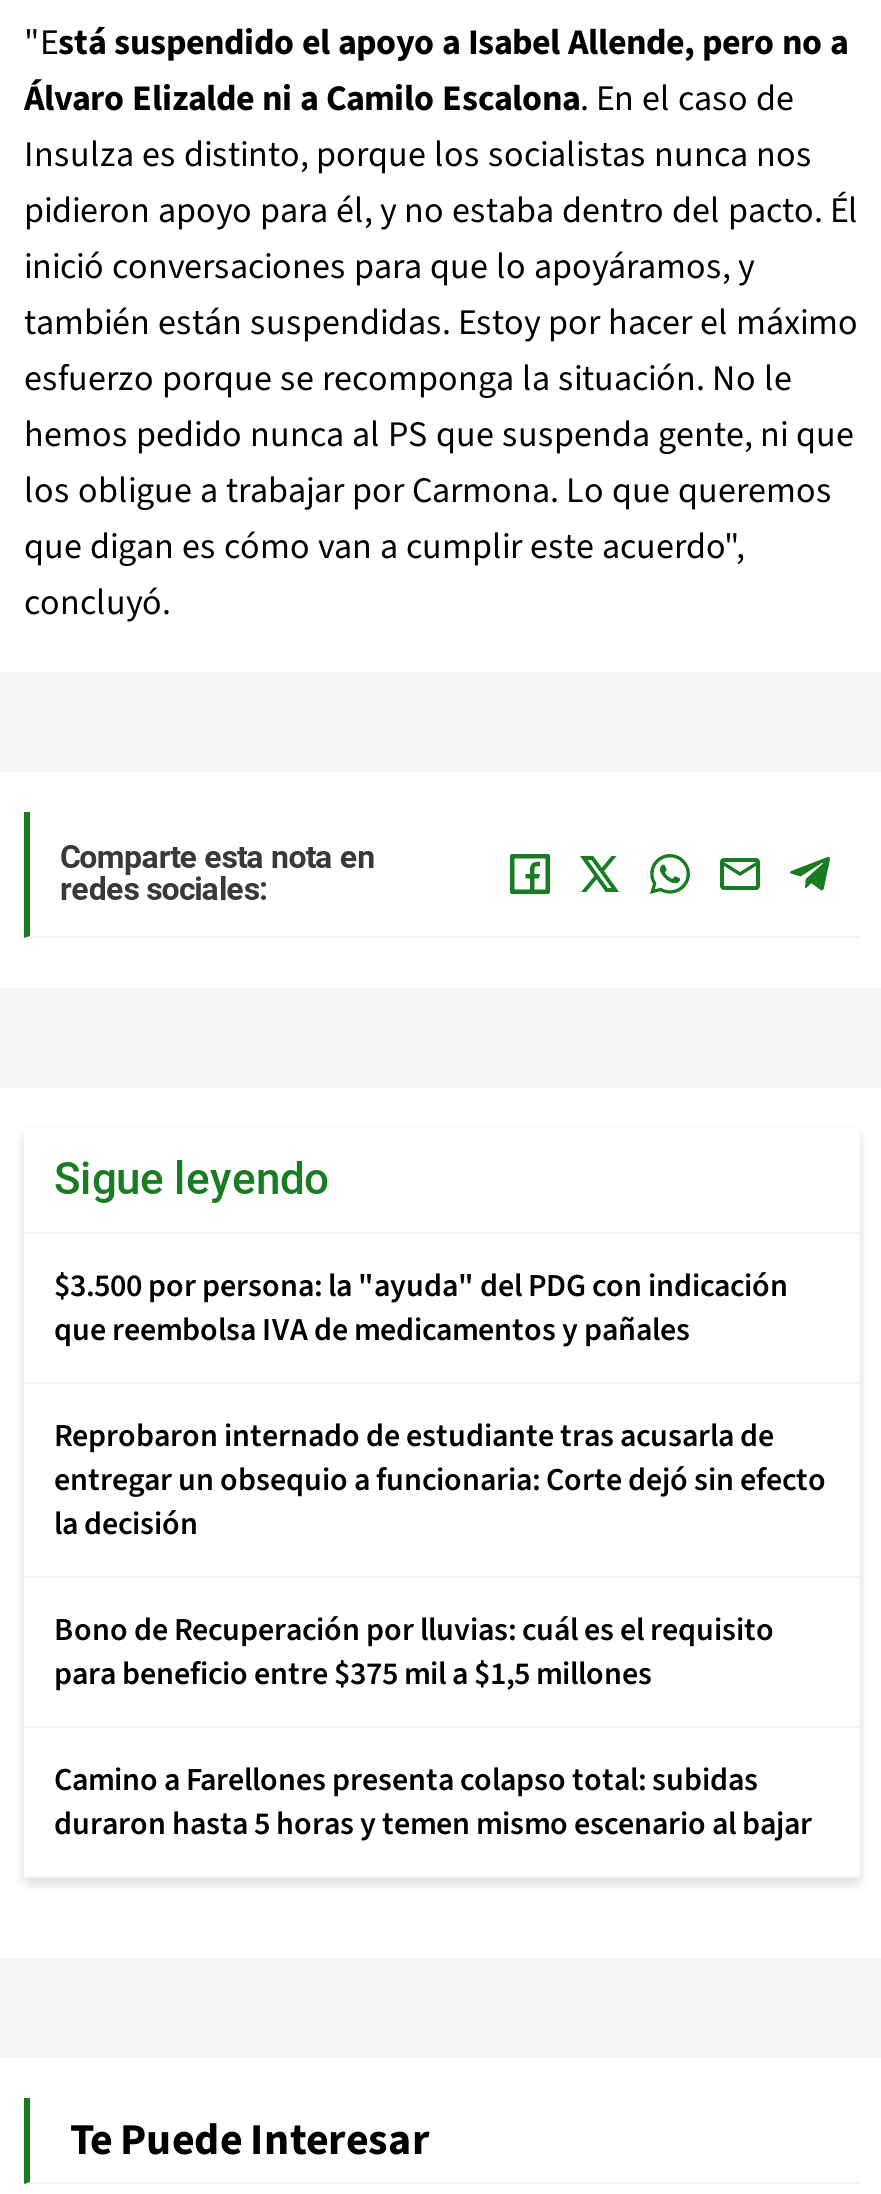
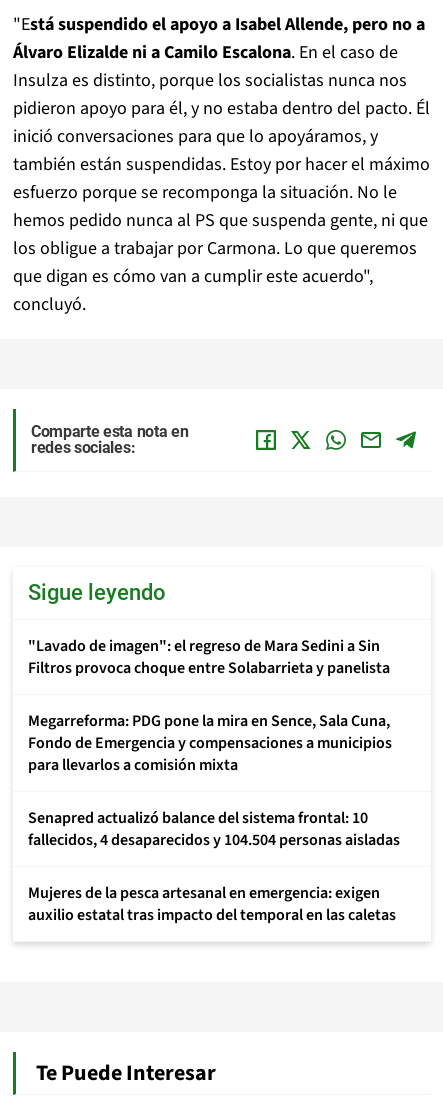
- $3.500 por persona: la "ayuda" del PDG con indicación
- que reembolsa IVA de medicamentos y pañales
+ "Lavado de imagen": el regreso de Mara Sedini a Sin
+ Filtros provoca choque entre Solabarrieta y panelista

- Reprobaron internado de estudiante tras acusarla de
- entregar un obsequio a funcionaria: Corte dejó sin efecto
- la decisión
+ Megarreforma: PDG pone la mira en Sence, Sala Cuna,
+ Fondo de Emergencia y compensaciones a municipios
+ para llevarlos a comisión mixta

- Bono de Recuperación por lluvias: cuál es el requisito
- para beneficio entre $375 mil a $1,5 millones
+ Senapred actualizó balance del sistema frontal: 10
+ fallecidos, 4 desaparecidos y 104.504 personas aisladas

- Camino a Farellones presenta colapso total: subidas
- duraron hasta 5 horas y temen mismo escenario al bajar
+ Mujeres de la pesca artesanal en emergencia: exigen
+ auxilio estatal tras impacto del temporal en las caletas
